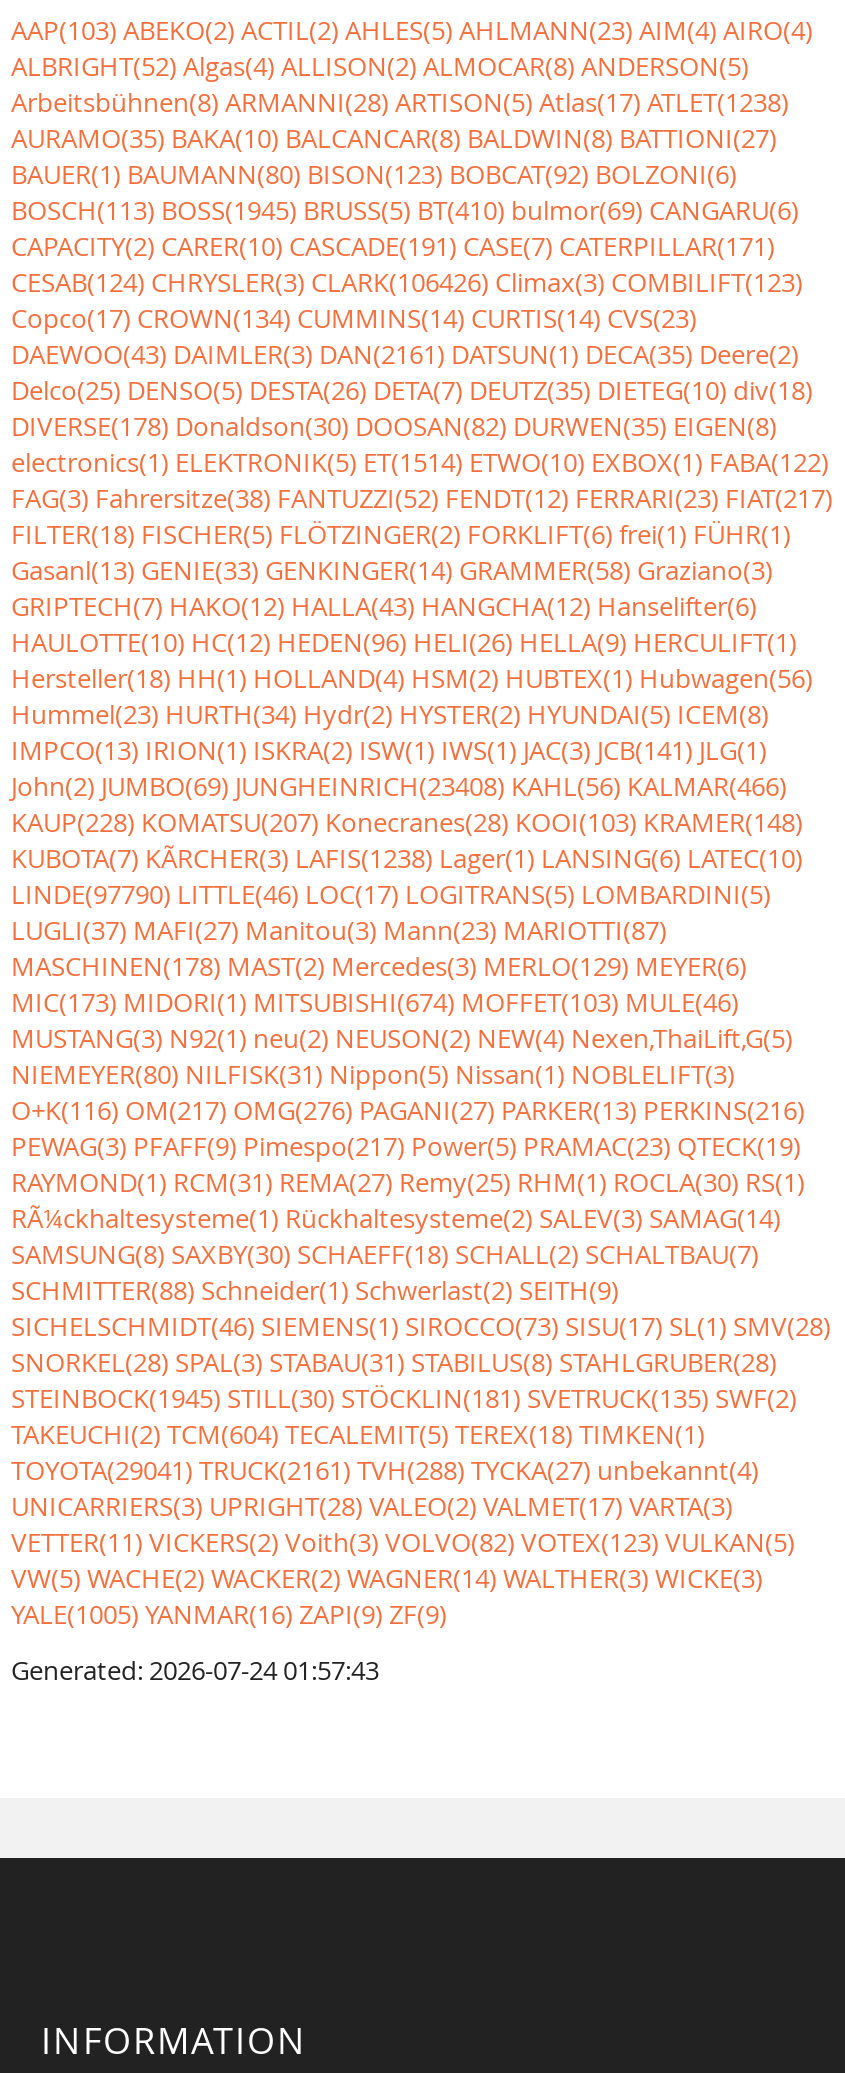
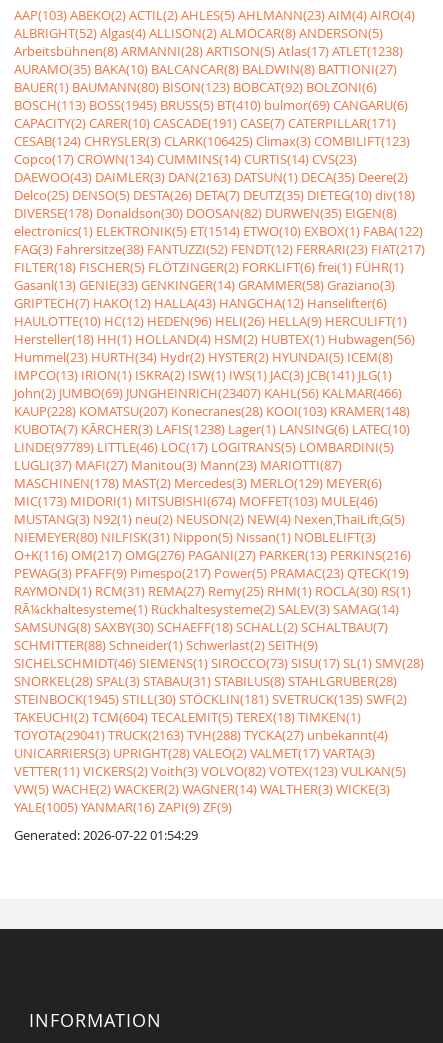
- CESAB(124) CHRYSLER(3) CLARK(106426) Climax(3) COMBILIFT(123)
+ CESAB(124) CHRYSLER(3) CLARK(106425) Climax(3) COMBILIFT(123)

- DAEWOO(43) DAIMLER(3) DAN(2161) DATSUN(1) DECA(35) Deere(2)
+ DAEWOO(43) DAIMLER(3) DAN(2163) DATSUN(1) DECA(35) Deere(2)

- John(2) JUMBO(69) JUNGHEINRICH(23408) KAHL(56) KALMAR(466)
+ John(2) JUMBO(69) JUNGHEINRICH(23407) KAHL(56) KALMAR(466)

- LINDE(97790) LITTLE(46) LOC(17) LOGITRANS(5) LOMBARDINI(5)
+ LINDE(97789) LITTLE(46) LOC(17) LOGITRANS(5) LOMBARDINI(5)

- TOYOTA(29041) TRUCK(2161) TVH(288) TYCKA(27) unbekannt(4)
+ TOYOTA(29041) TRUCK(2163) TVH(288) TYCKA(27) unbekannt(4)

- Generated: 2026-07-24 01:57:43
+ Generated: 2026-07-22 01:54:29
